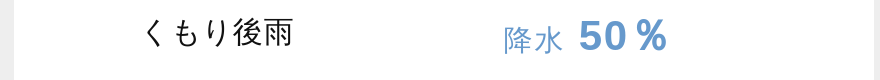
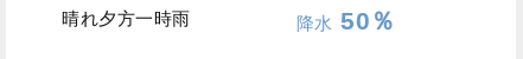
- くもり後雨
+ 晴れ夕方一時雨
